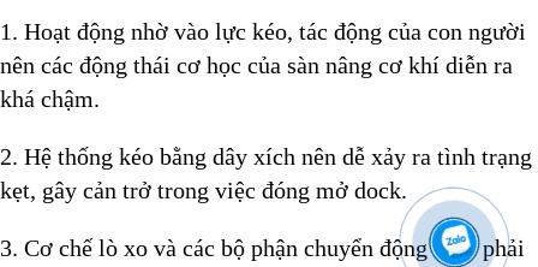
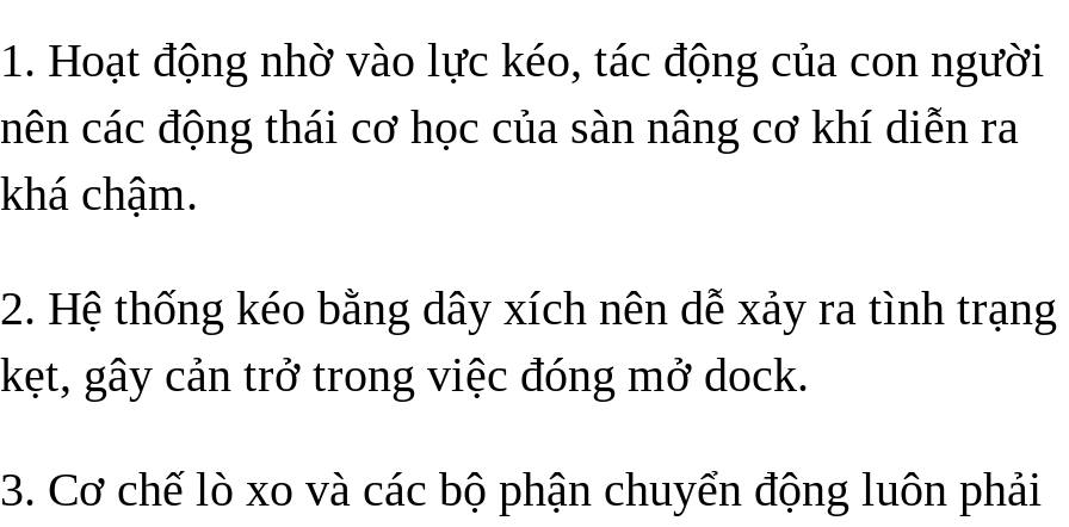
- [image]
